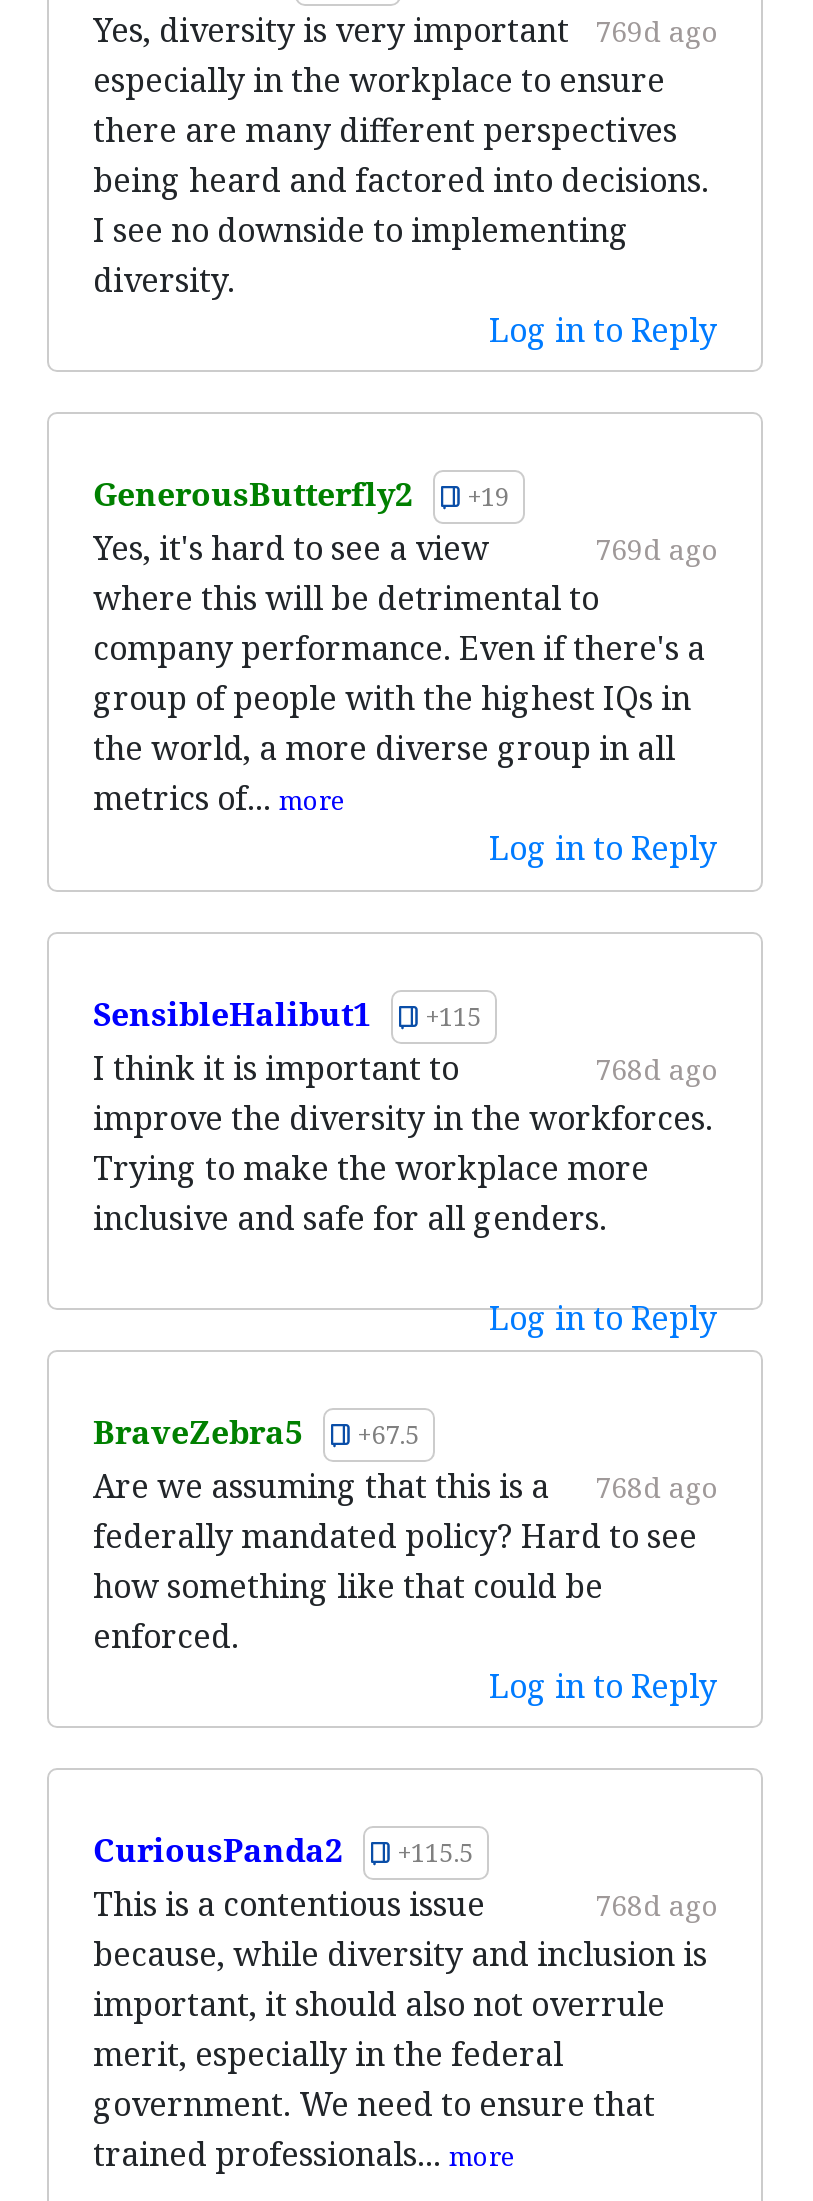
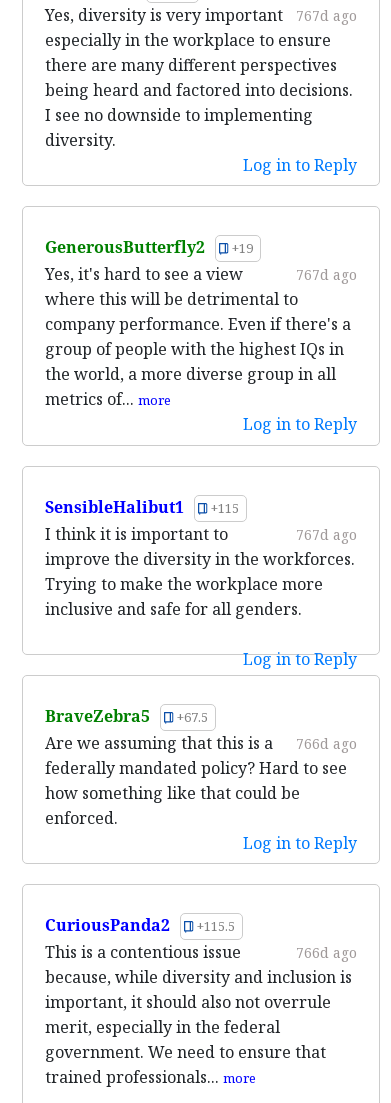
- Yes, diversity is very important 769d ago
+ Yes, diversity is very important 767d ago

- 769d ago
+ 767d ago

- 768d ago
+ 767d ago

- Are we assuming that this is a 768d ago
+ Are we assuming that this is a 766d ago

- 768d ago
+ 766d ago
